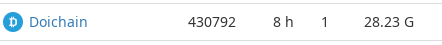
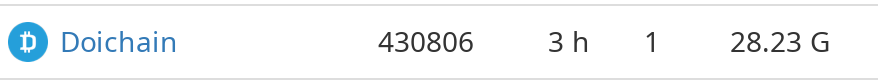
- 430792
+ 430806

- 8 h
+ 3 h
